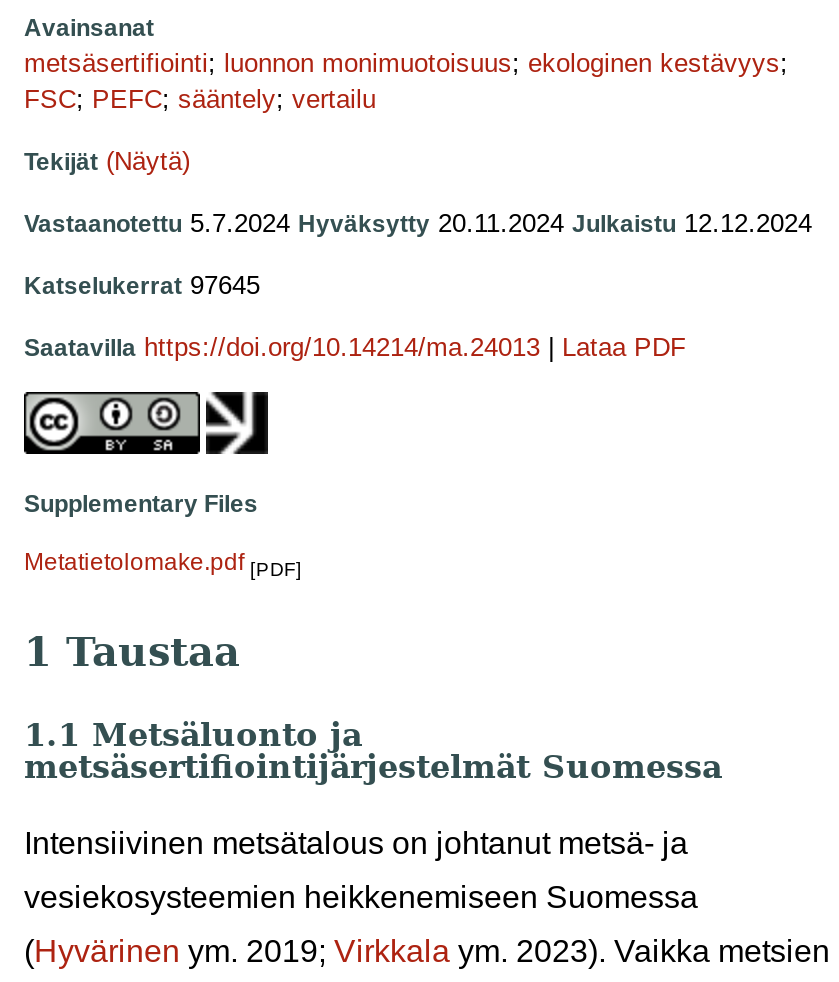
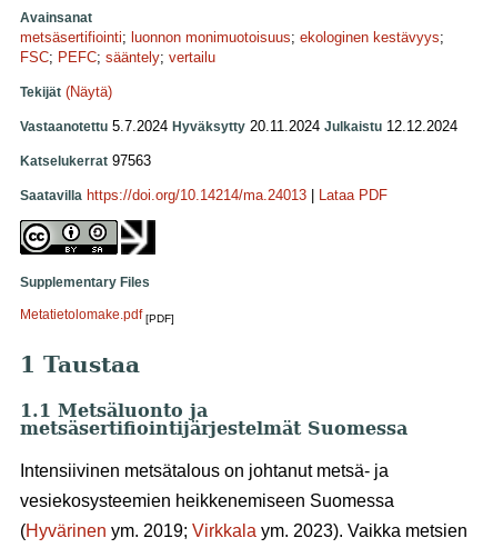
- Katselukerrat 97645
+ Katselukerrat 97563
